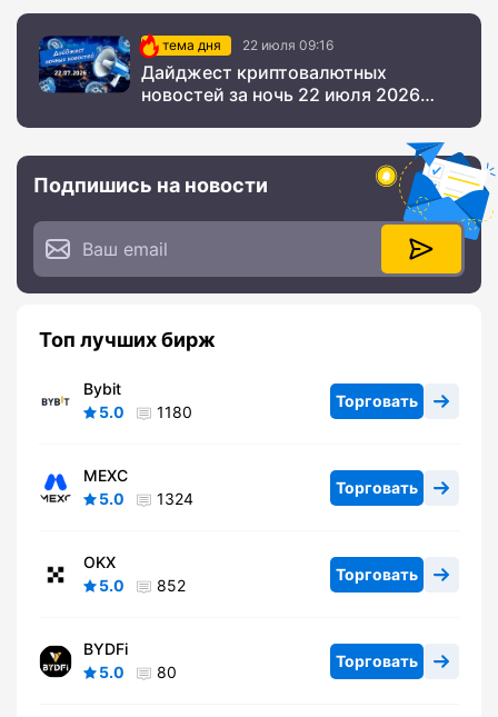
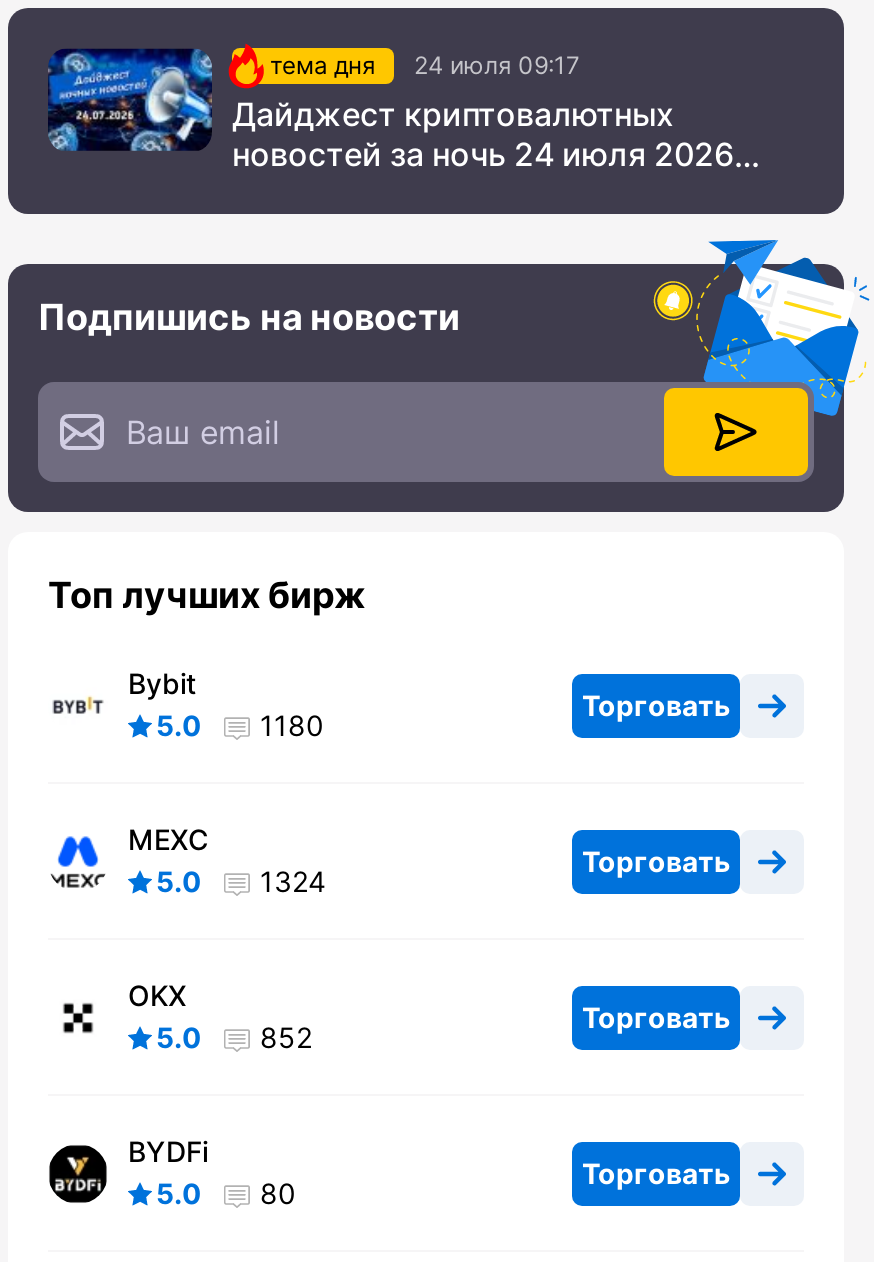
- тема дня 22 июля 09:16
+ тема дня 24 июля 09:17

- новостей за ночь 22 июля 2026
+ новостей за ночь 24 июля 2026
